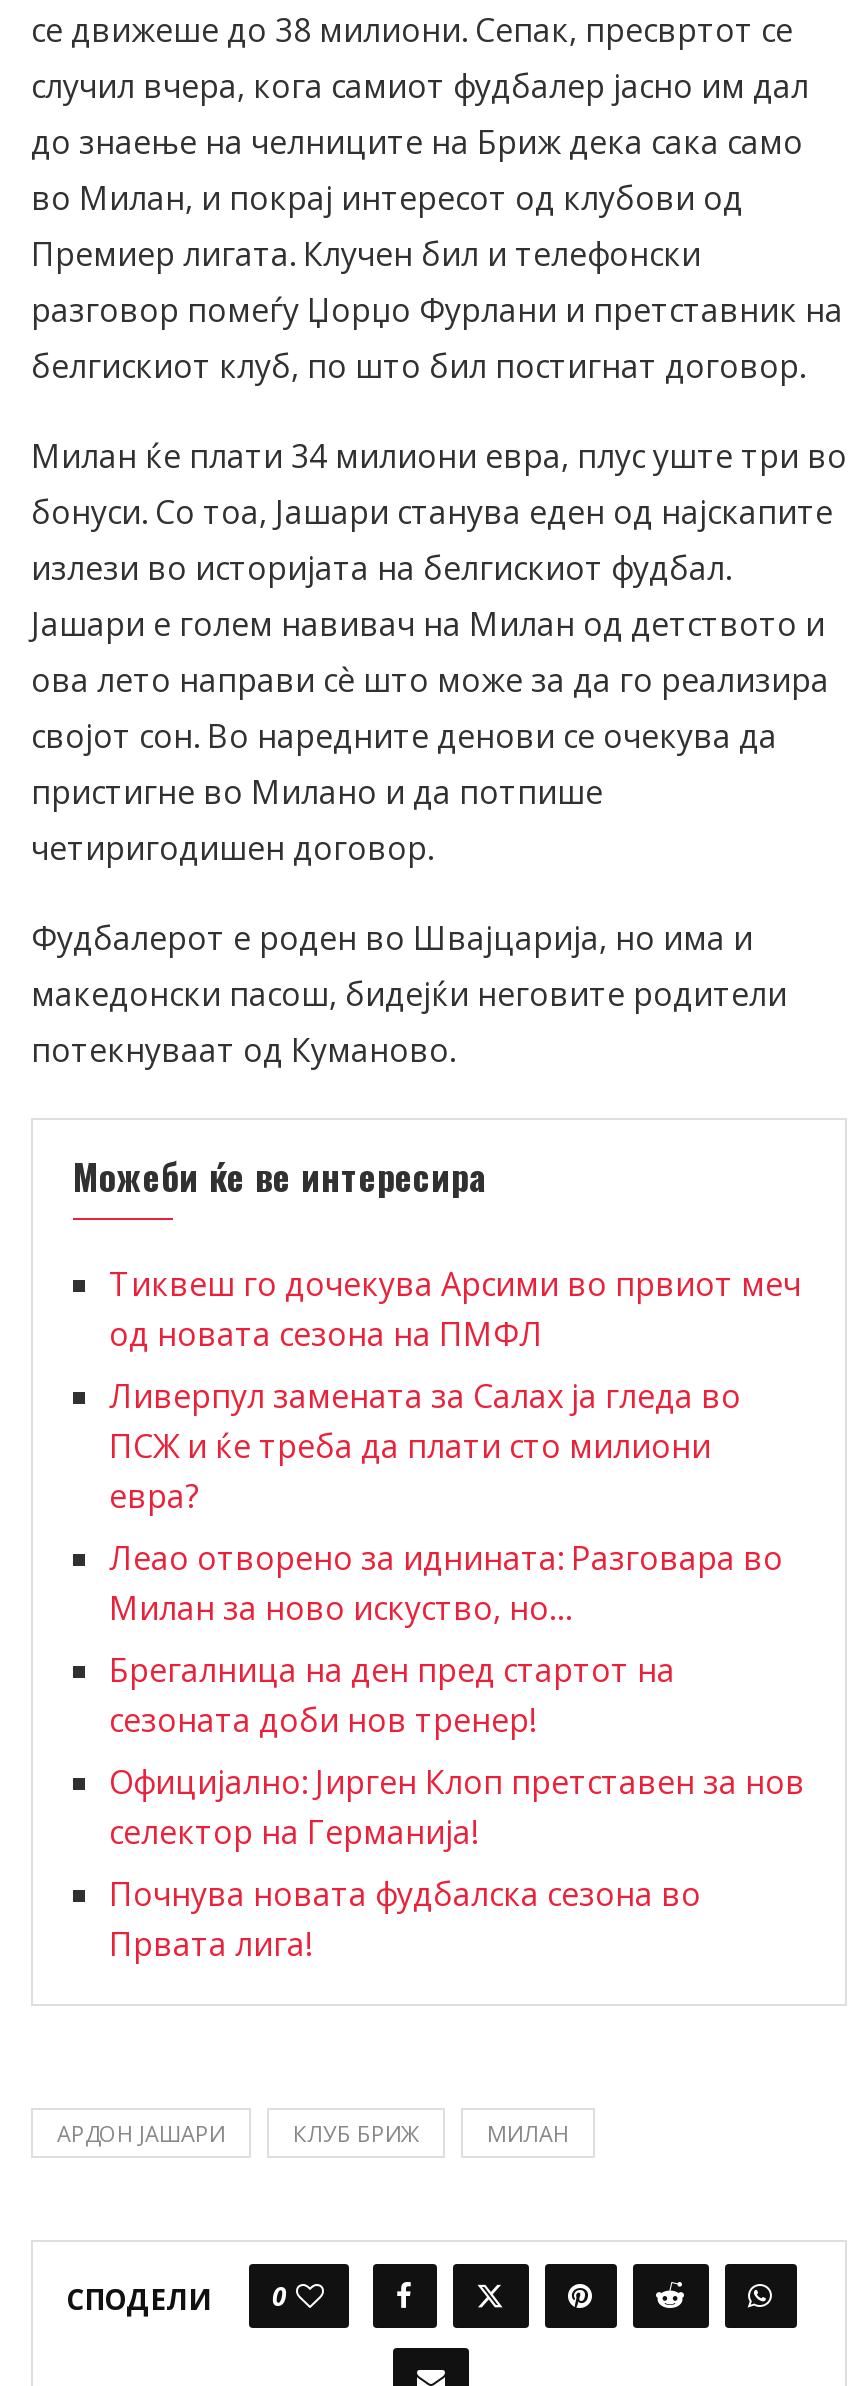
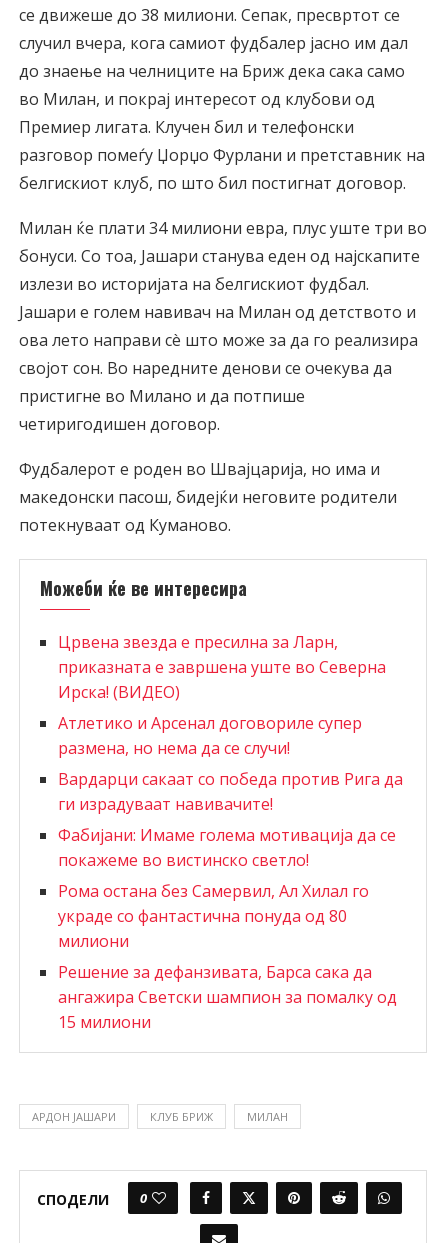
- Тиквеш го дочекува Арсими во првиот меч
- од новата сезона на ПМФЛ
- Ливерпул замената за Салах ја гледа во
- ПСЖ и ќе треба да плати сто милиони
- евра?
- Леао отворено за иднината: Разговара во
- Милан за ново искуство, но…
- Брегалница на ден пред стартот на
- сезоната доби нов тренер!
- Официјално: Јирген Клоп претставен за нов
- селектор на Германија!
- Почнува новата фудбалска сезона во
- Првата лига!
+ Црвена звезда е пресилна за Ларн,
+ приказната е завршена уште во Северна
+ Ирска! (ВИДЕО)
+ Атлетико и Арсенал договориле супер
+ размена, но нема да се случи!
+ Вардарци сакаат со победа против Рига да
+ ги израдуваат навивачите!
+ Фабијани: Имаме голема мотивација да се
+ покажеме во вистинско светло!
+ Рома остана без Самервил, Ал Хилал го
+ украде со фантастична понуда од 80
+ милиони
+ Решение за дефанзивата, Барса сака да
+ ангажира Светски шампион за помалку од
+ 15 милиони
